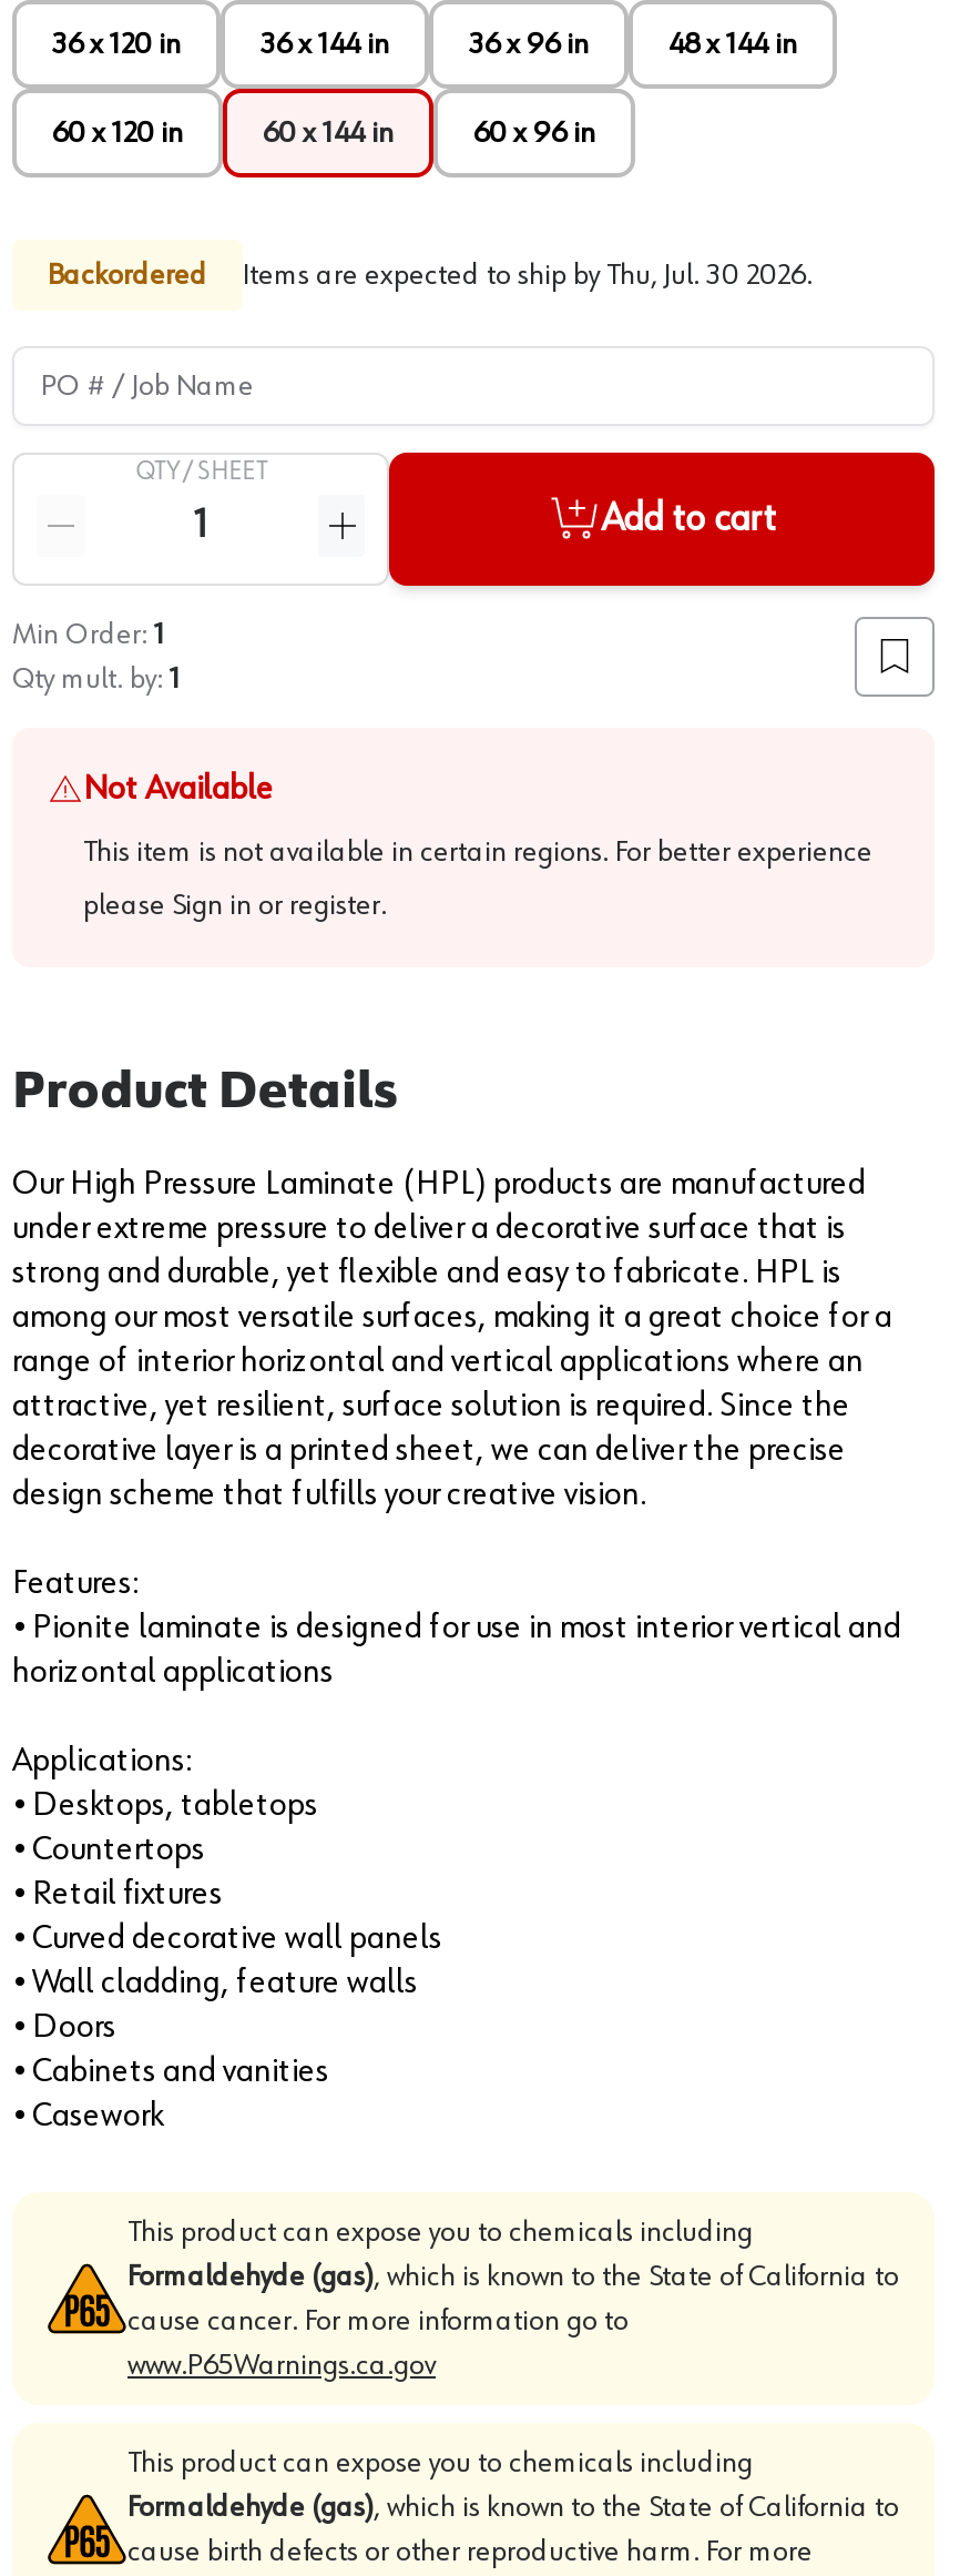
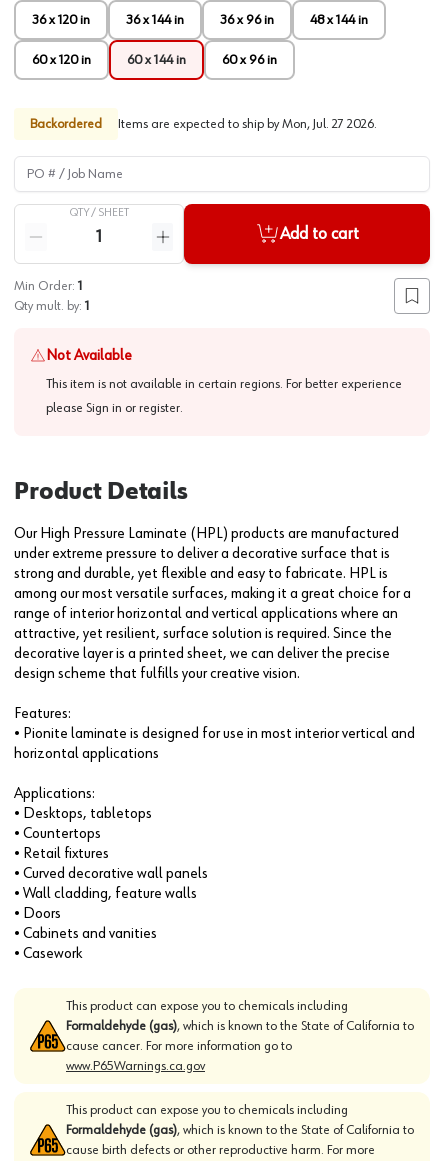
- Items are expected to ship by Thu, Jul. 30 2026.
+ Items are expected to ship by Mon, Jul. 27 2026.
